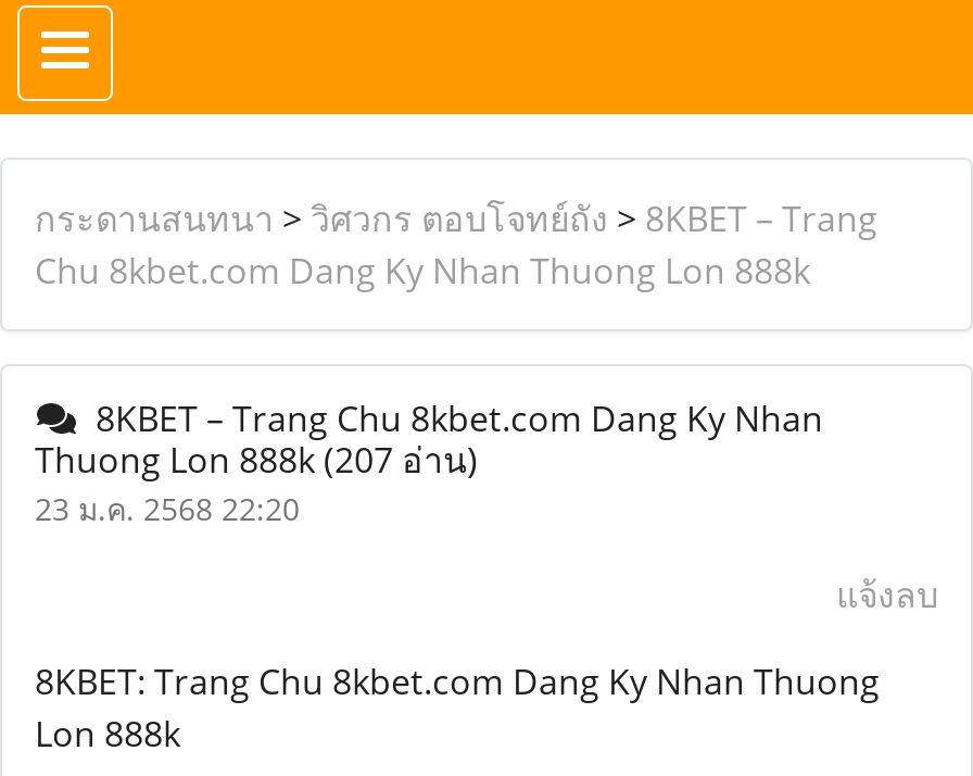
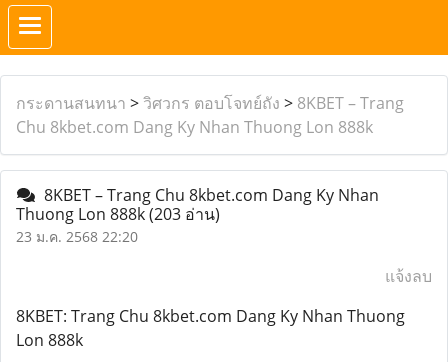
- Thuong Lon 888k(207 อ่าน)
+ Thuong Lon 888k(203 อ่าน)
